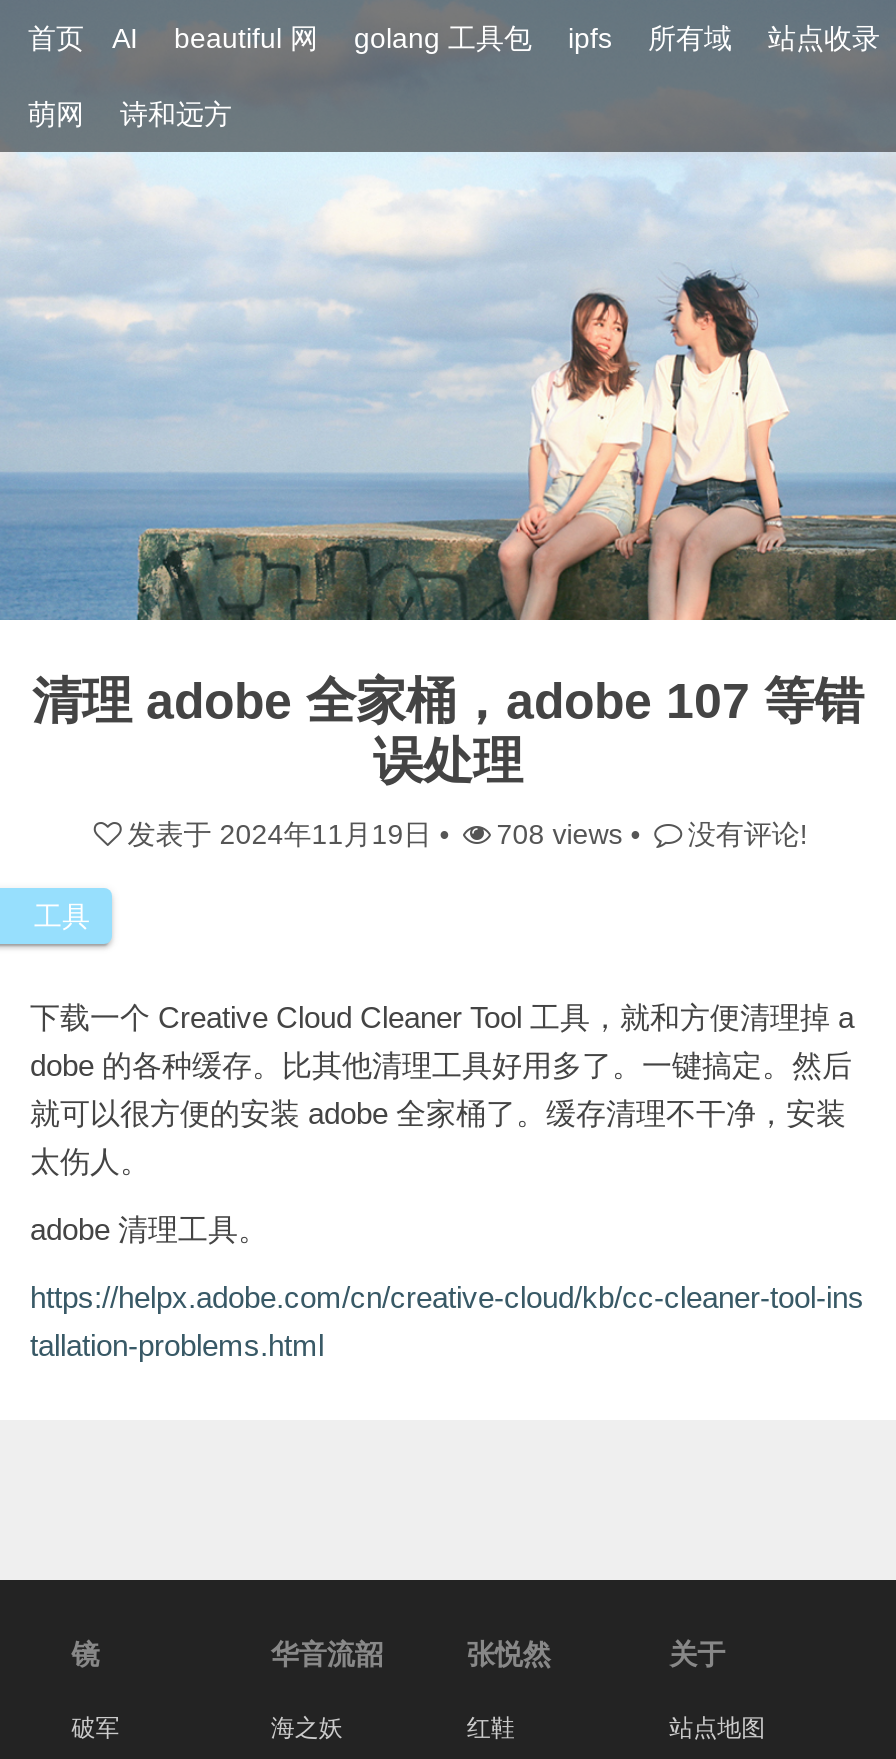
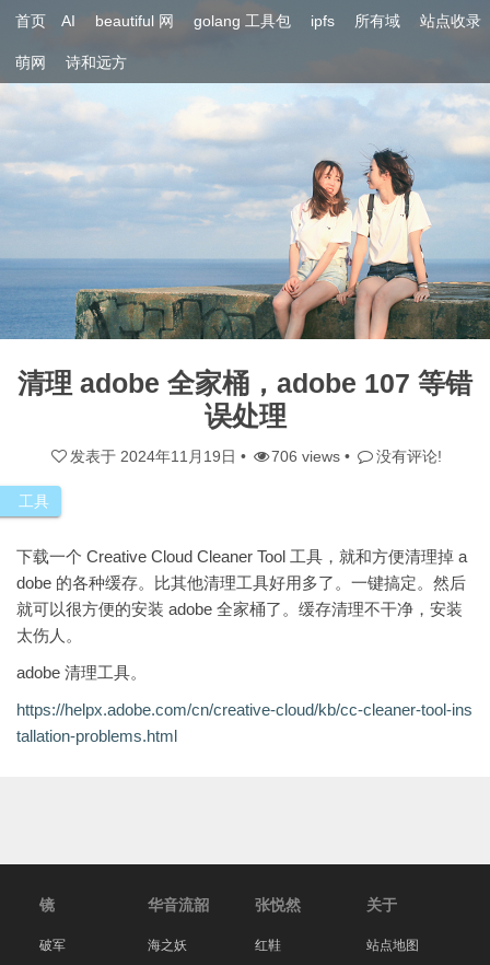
- 发表于2024年11月19日• 708 views • 没有评论!
+ 发表于2024年11月19日• 706 views • 没有评论!
